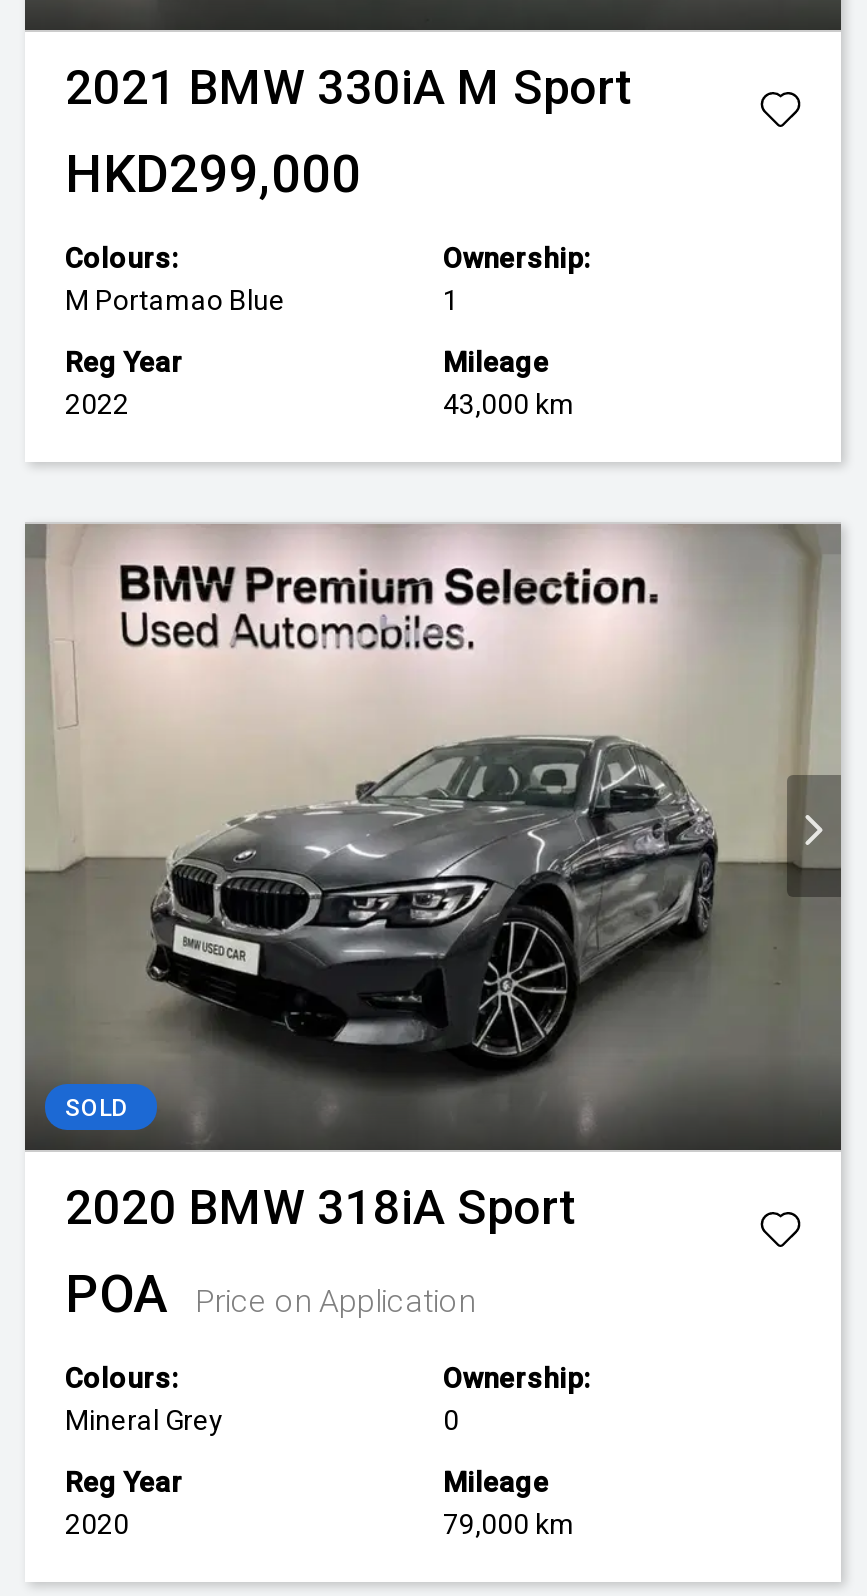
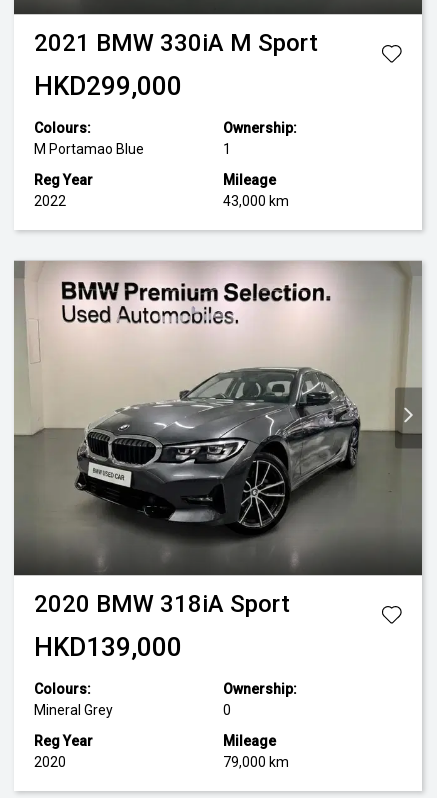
- SOLD

- POA
- Price on Application
+ HKD139,000
